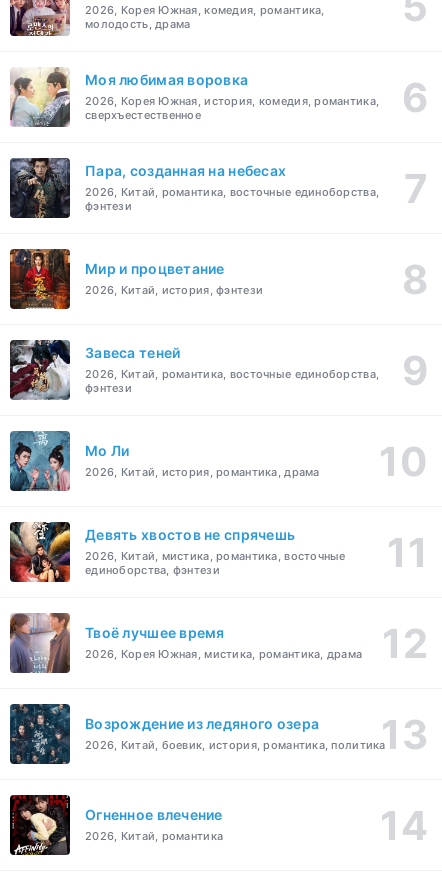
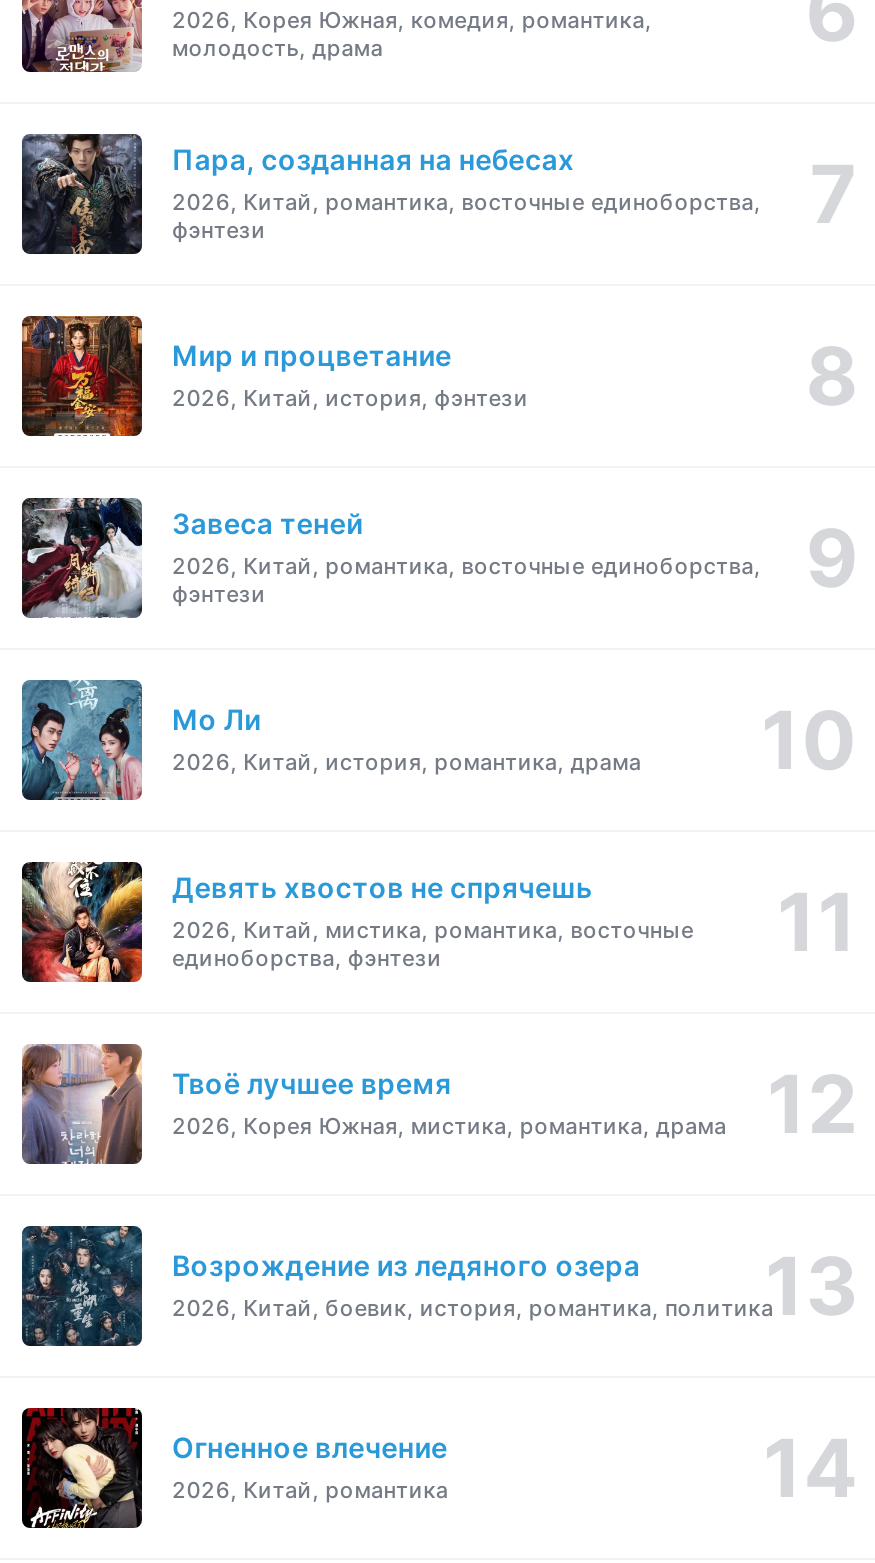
- [image]
- Моя любимая воровка
- 2026, Корея Южная, история, комедия, романтика,
- сверхъестественное
